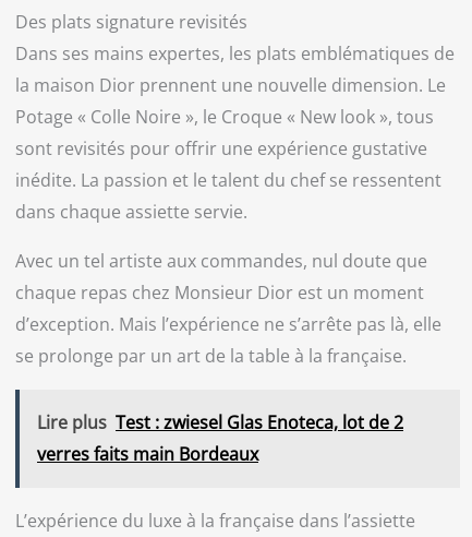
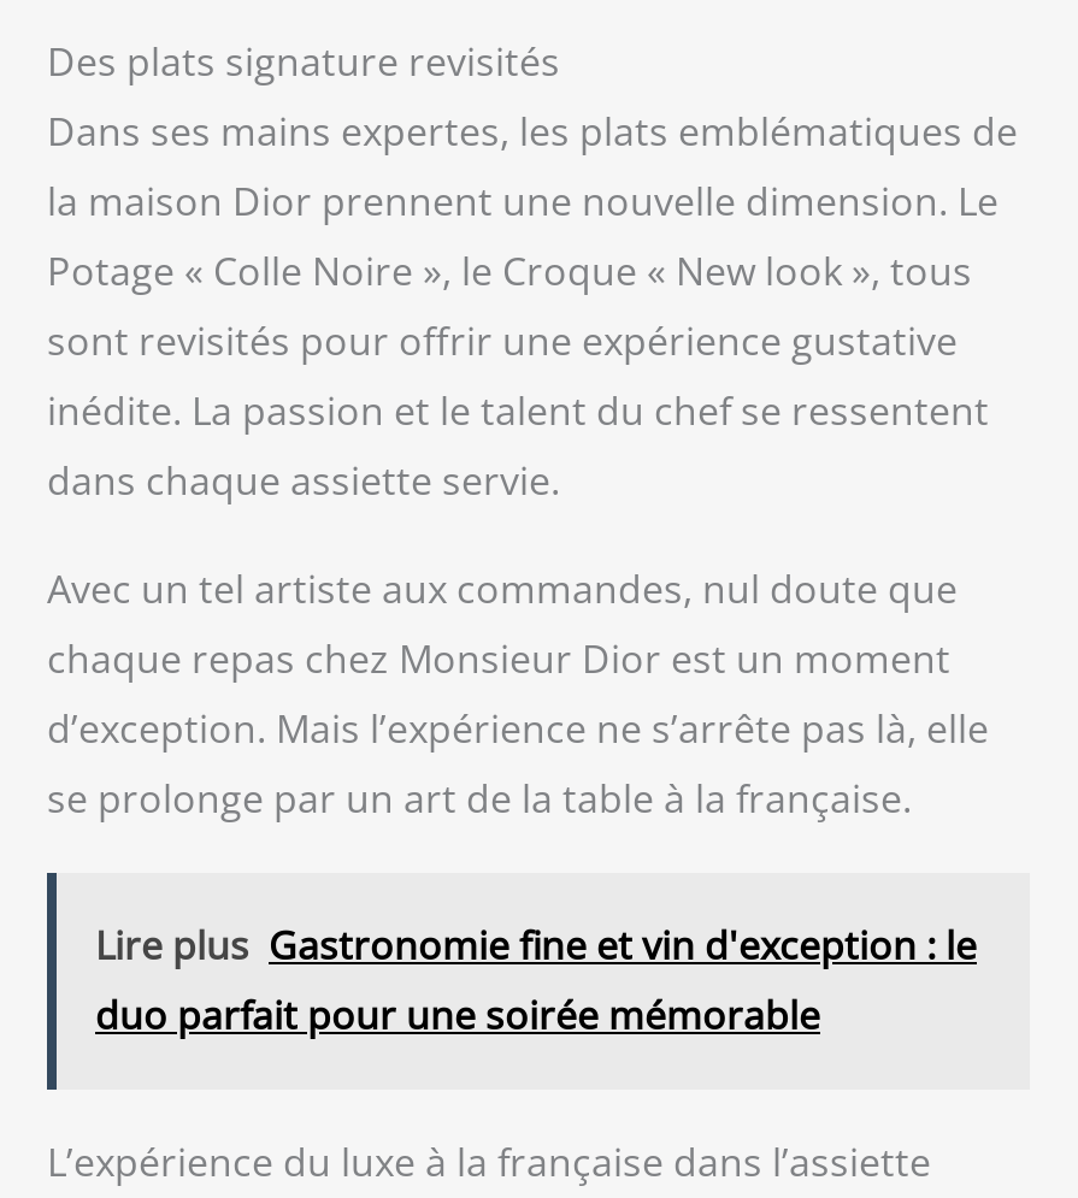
- Lire plus Test : zwiesel Glas Enoteca, lot de 2
- verres faits main Bordeaux
+ Lire plus Gastronomie fine et vin d'exception : le
+ duo parfait pour une soirée mémorable
